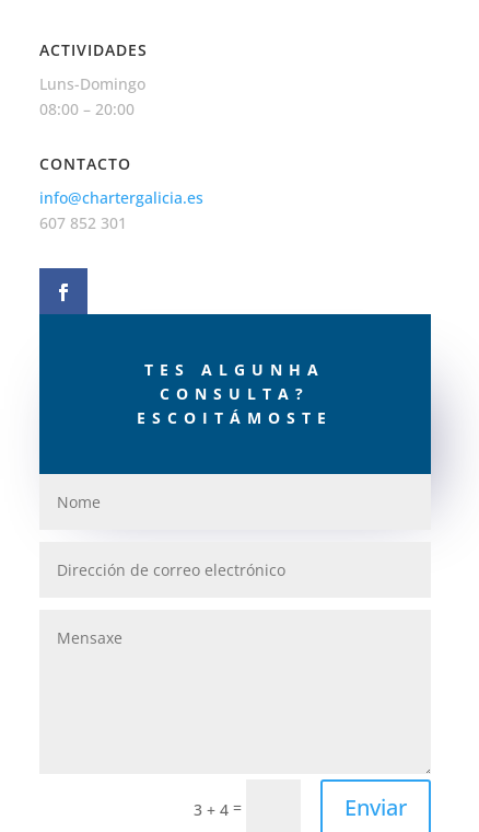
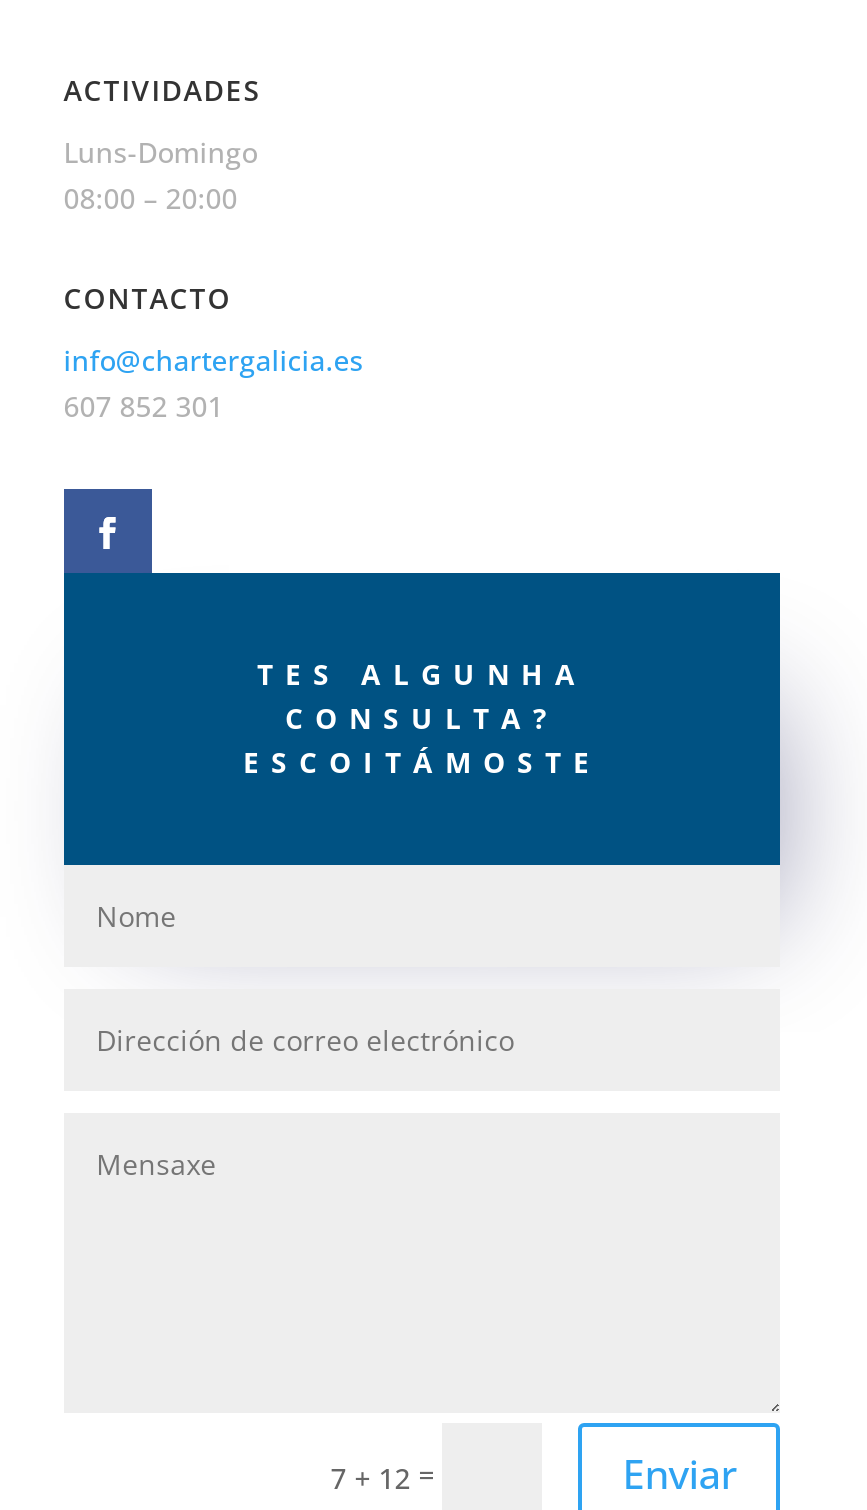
- 3 + 4 =
+ 7 + 12 =
